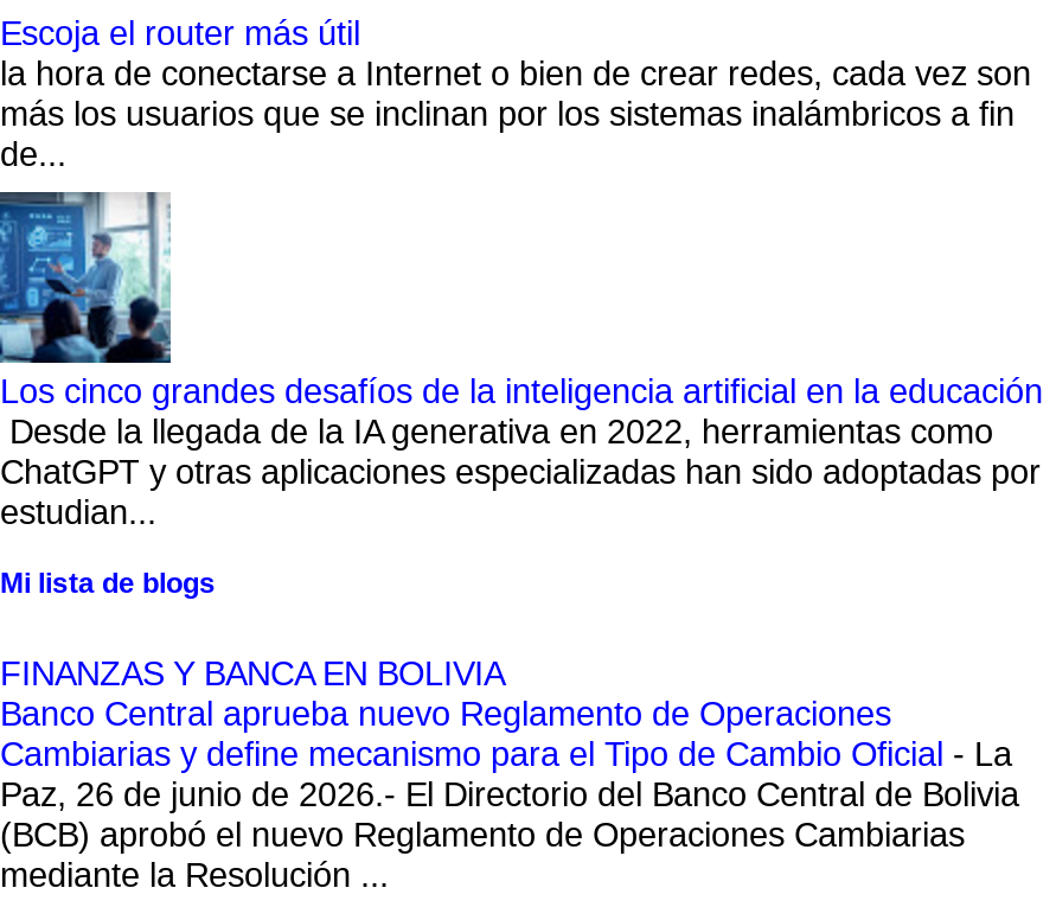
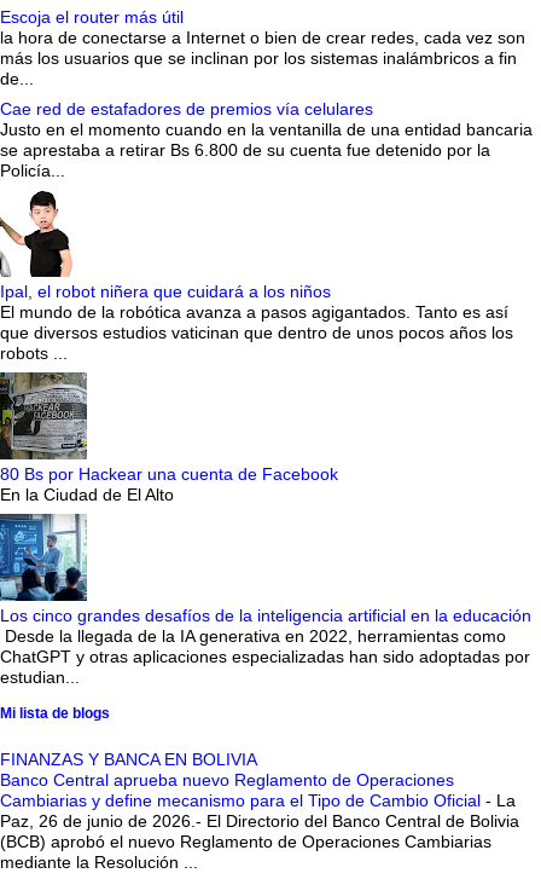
+ Cae red de estafadores de premios vía celulares
+ Justo en el momento cuando en la ventanilla de una entidad bancaria
+ se aprestaba a retirar Bs 6.800 de su cuenta fue detenido por la
+ Policía...

+ [image]
+ Ipal, el robot niñera que cuidará a los niños
+ El mundo de la robótica avanza a pasos agigantados. Tanto es así
+ que diversos estudios vaticinan que dentro de unos pocos años los
+ robots ...

+ [image]
+ 80 Bs por Hackear una cuenta de Facebook
+ En la Ciudad de El Alto
